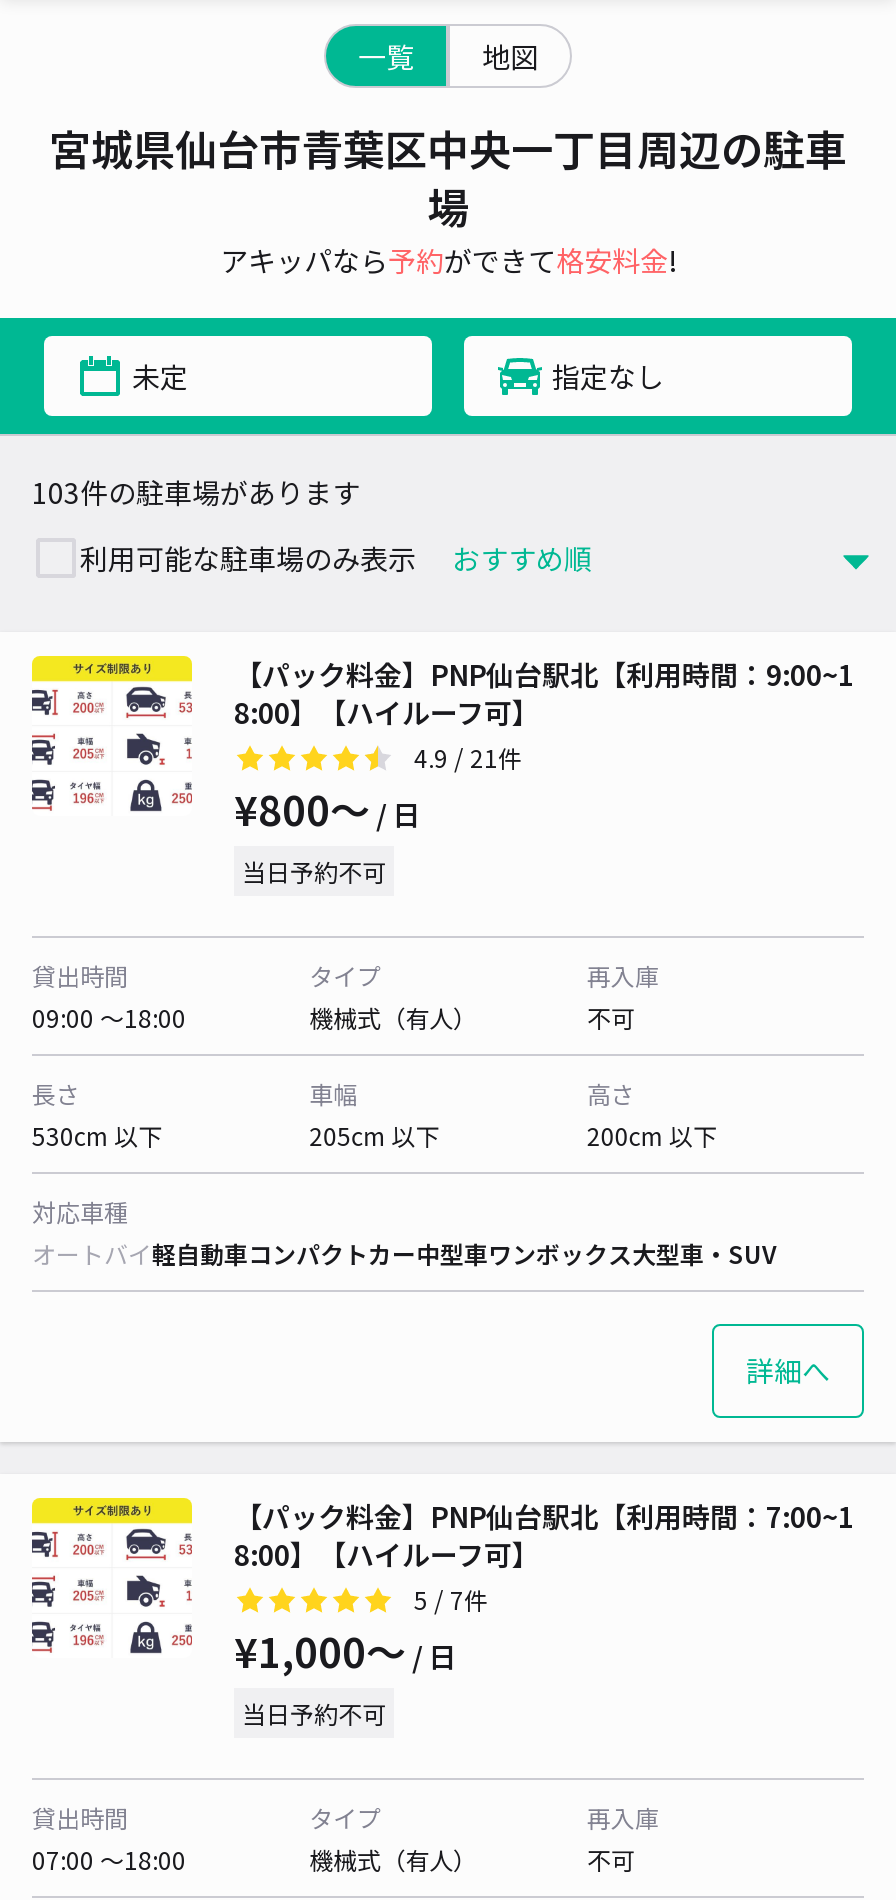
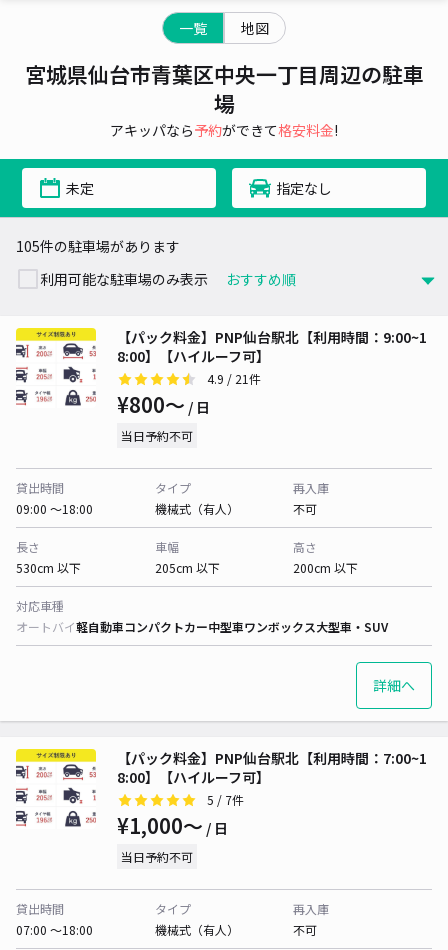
- 103件の駐車場があります
+ 105件の駐車場があります
